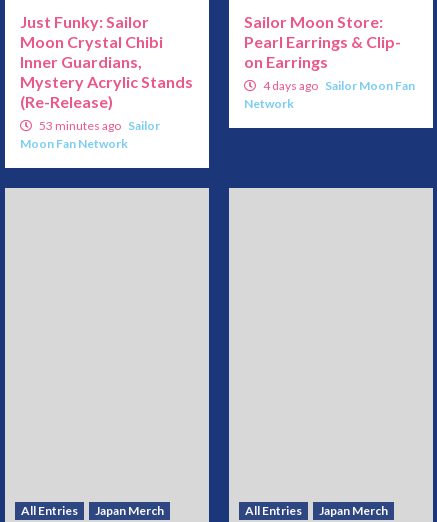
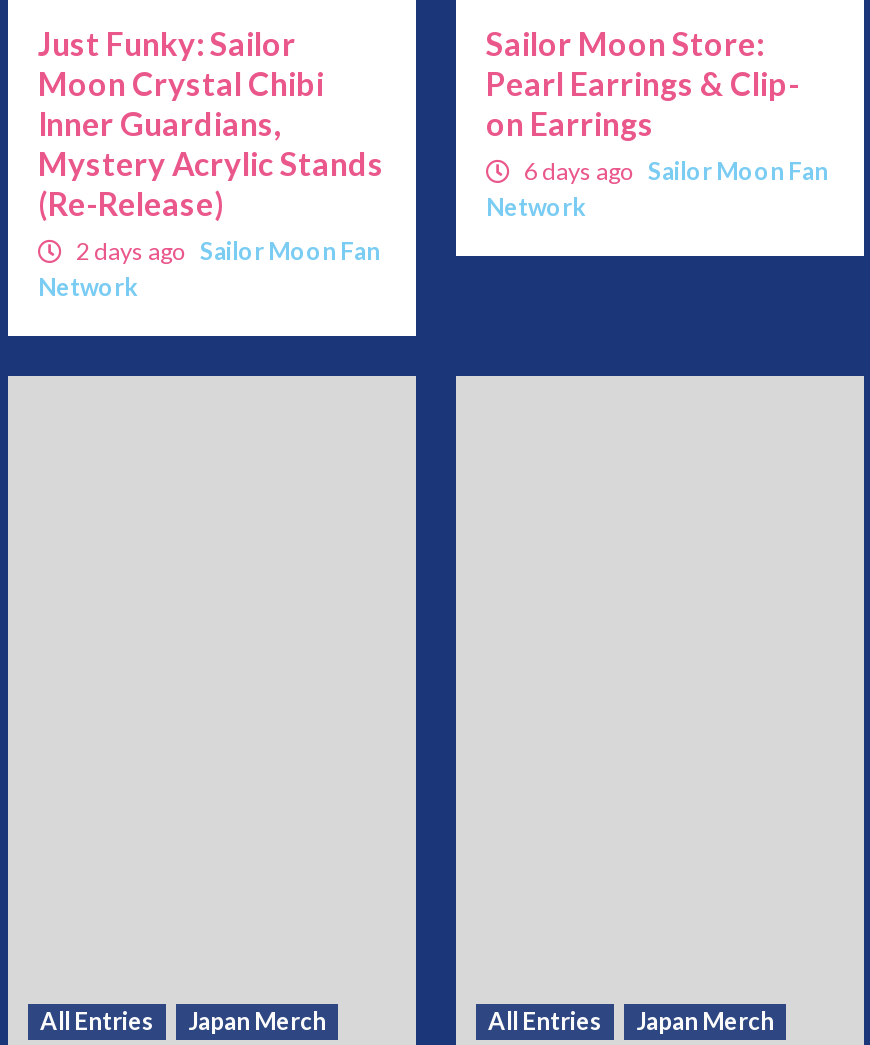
- 4 days ago Sailor Moon Fan
+ 6 days ago Sailor Moon Fan

- 53 minutes ago Sailor
- Moon Fan Network
+ 2 days ago Sailor Moon Fan
+ Network
